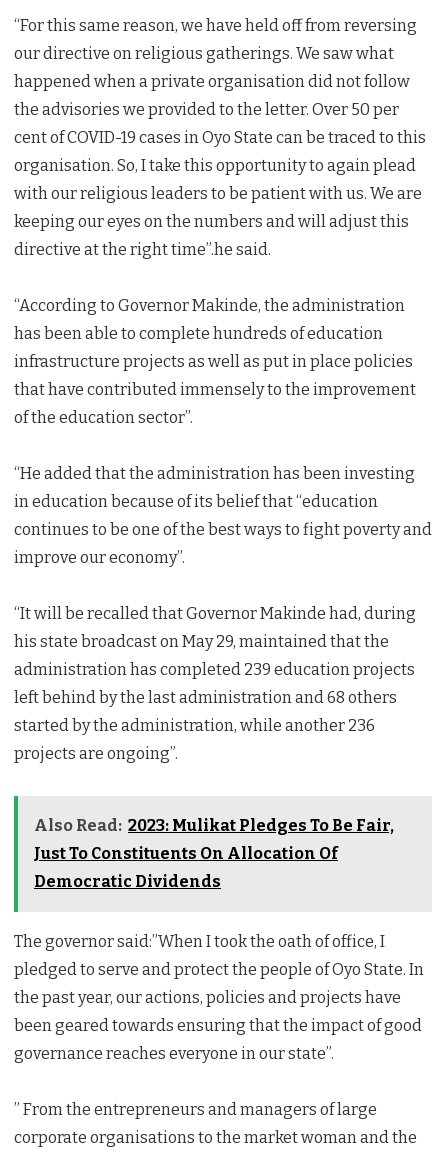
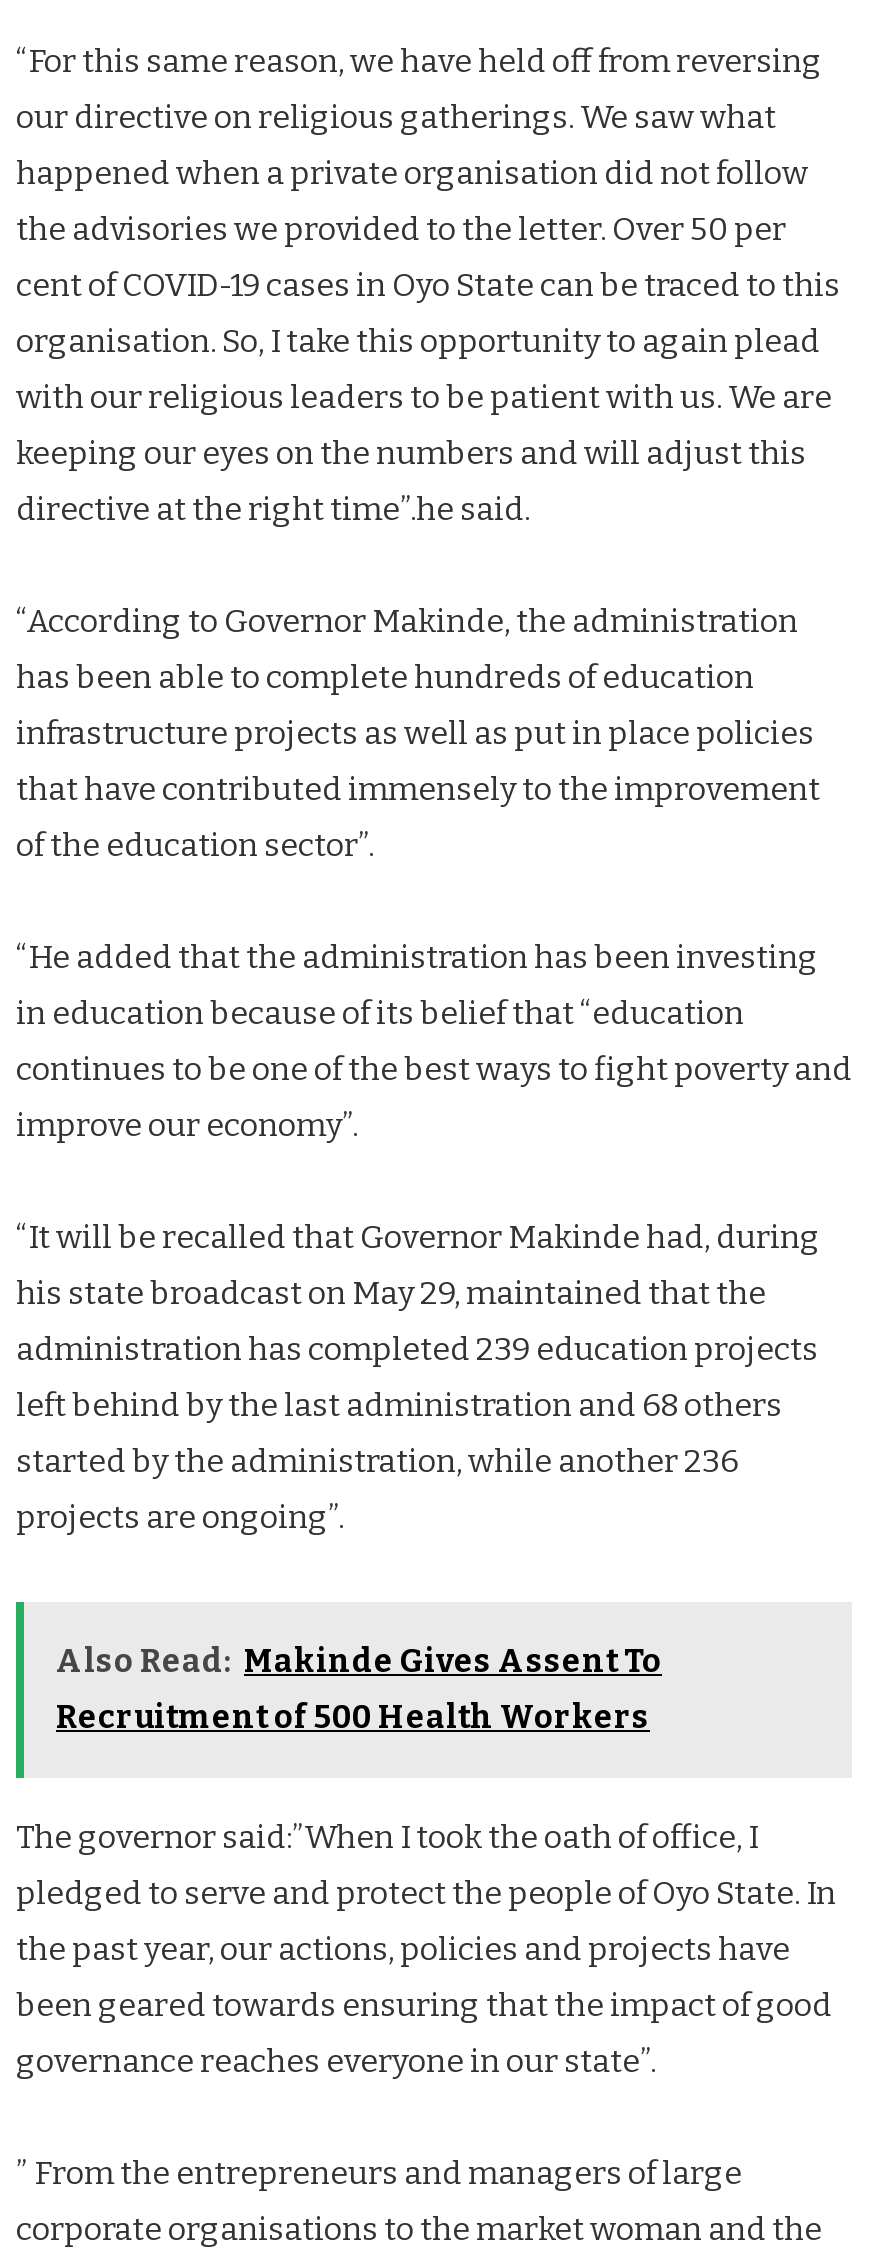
- Also Read: 2023: Mulikat Pledges To Be Fair,
- Just To Constituents On Allocation Of
- Democratic Dividends
+ Also Read: Makinde Gives Assent To
+ Recruitment of 500 Health Workers
